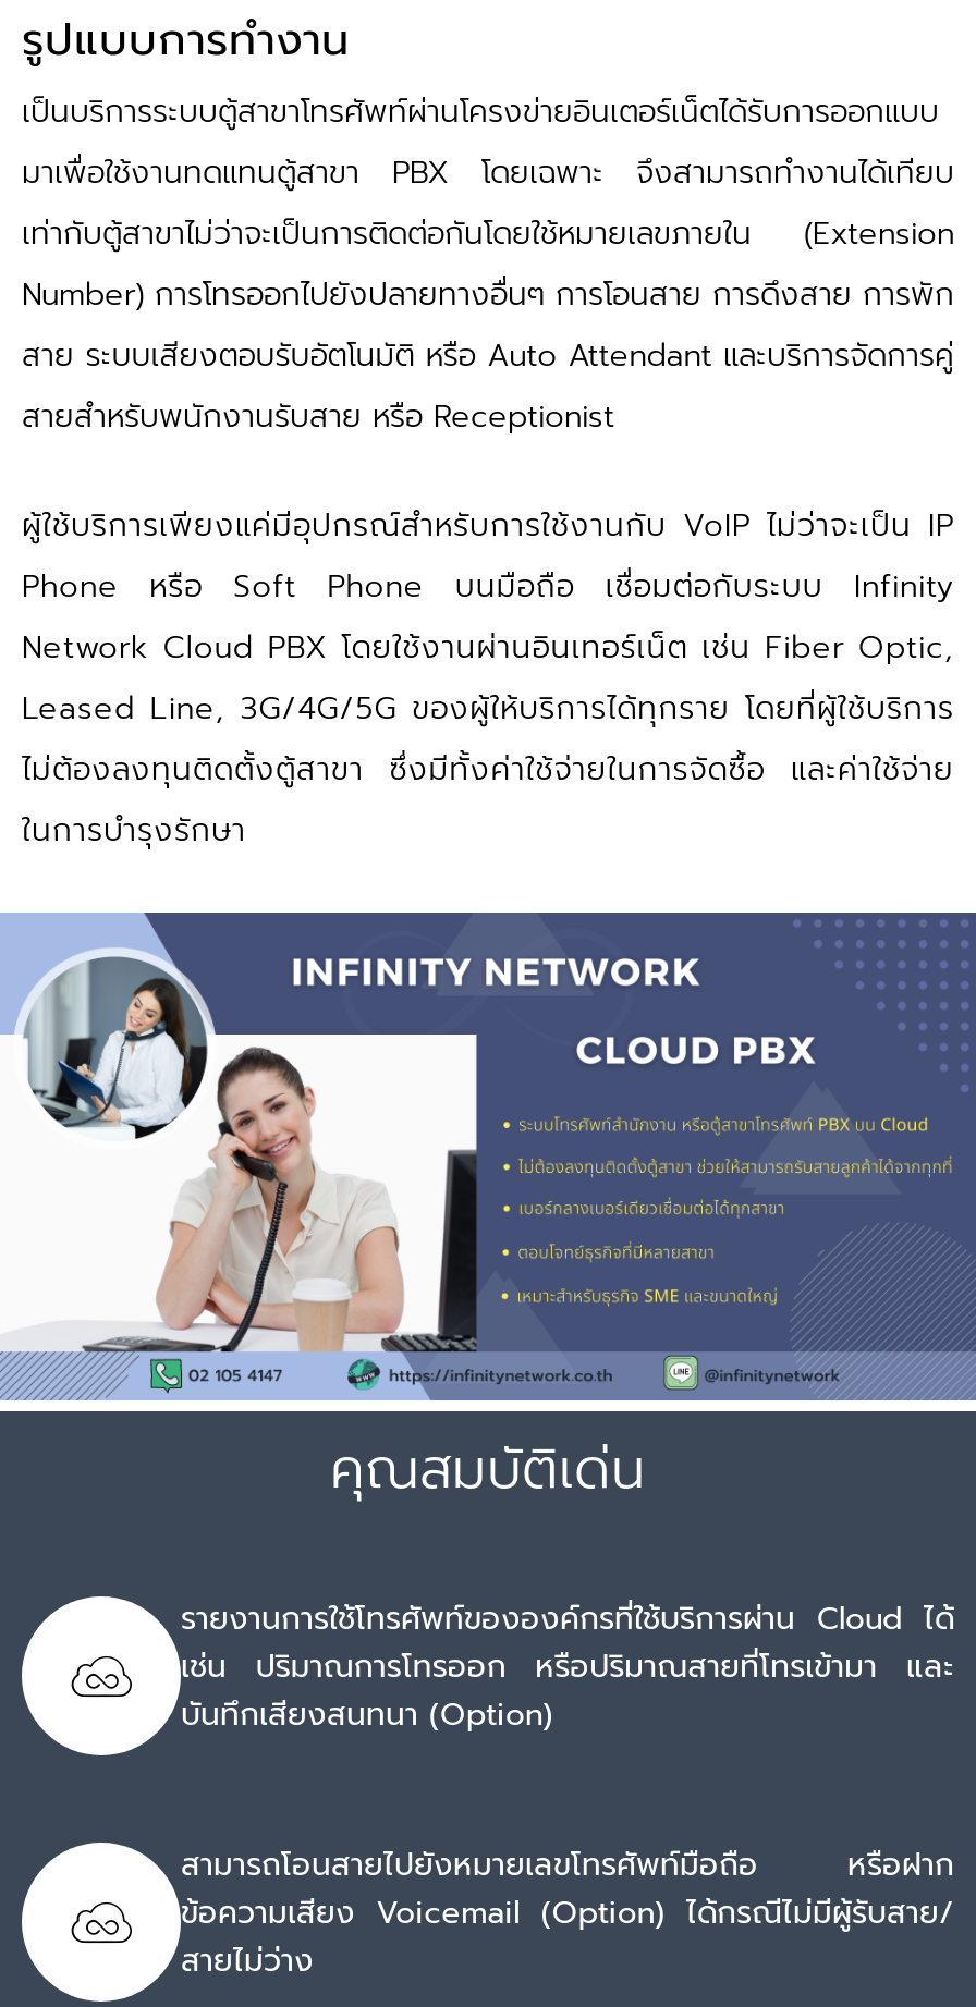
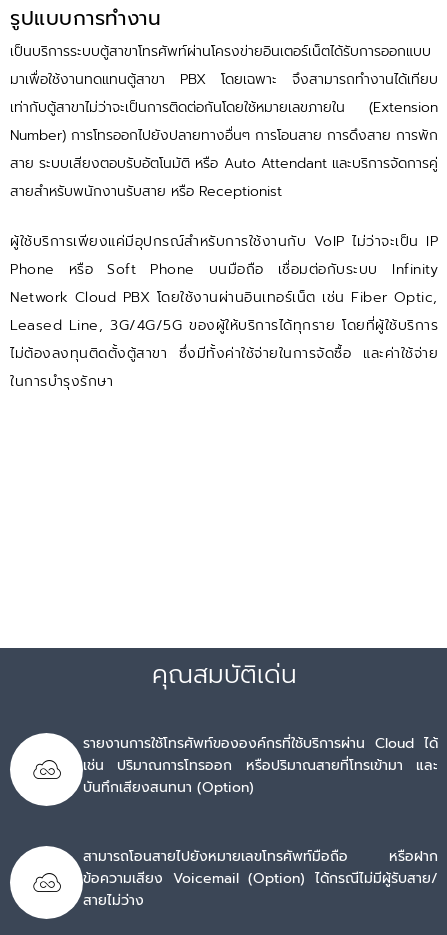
- [image]
